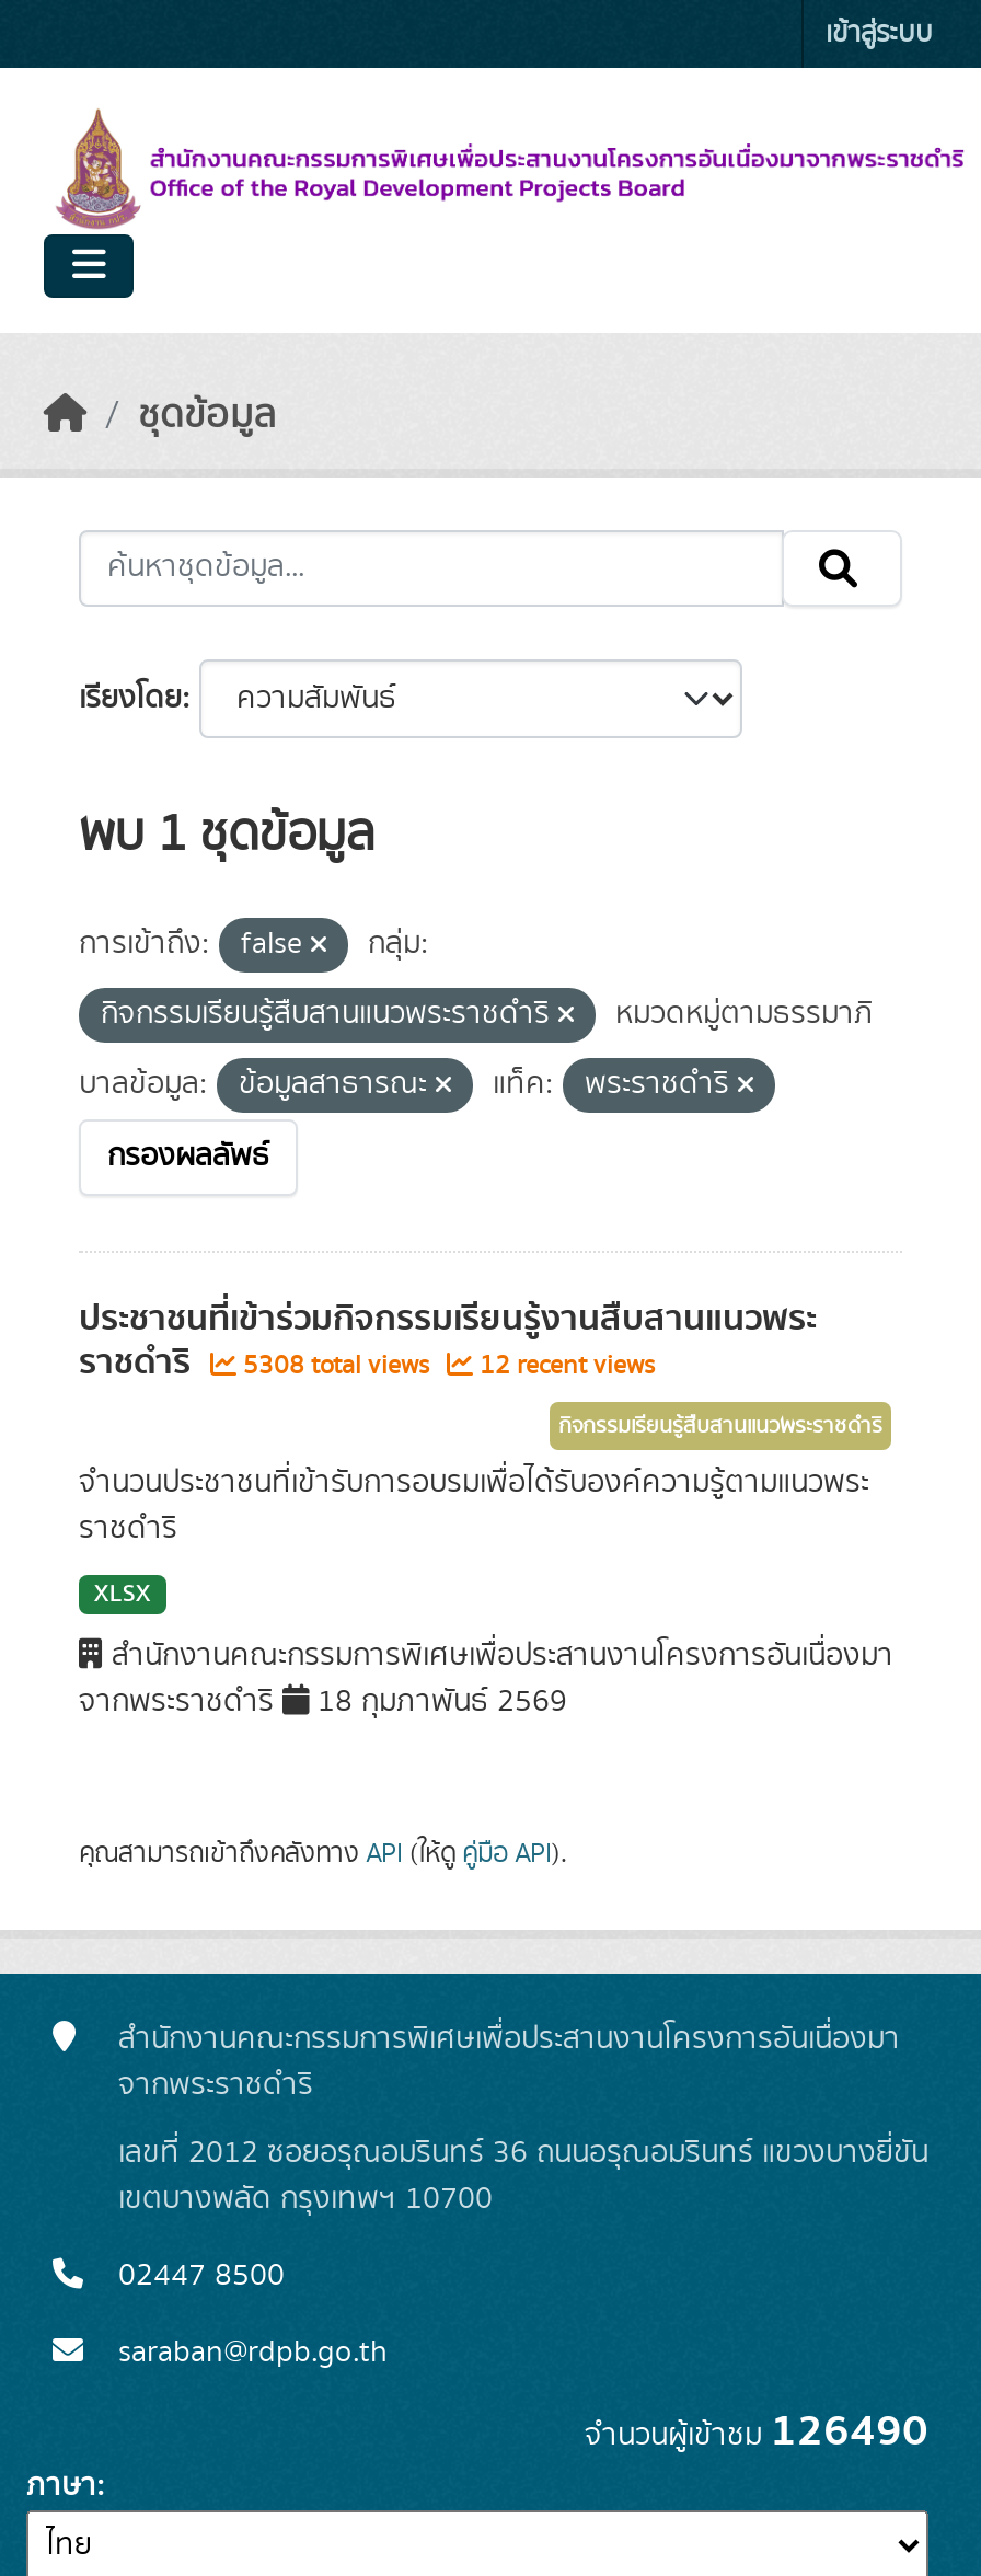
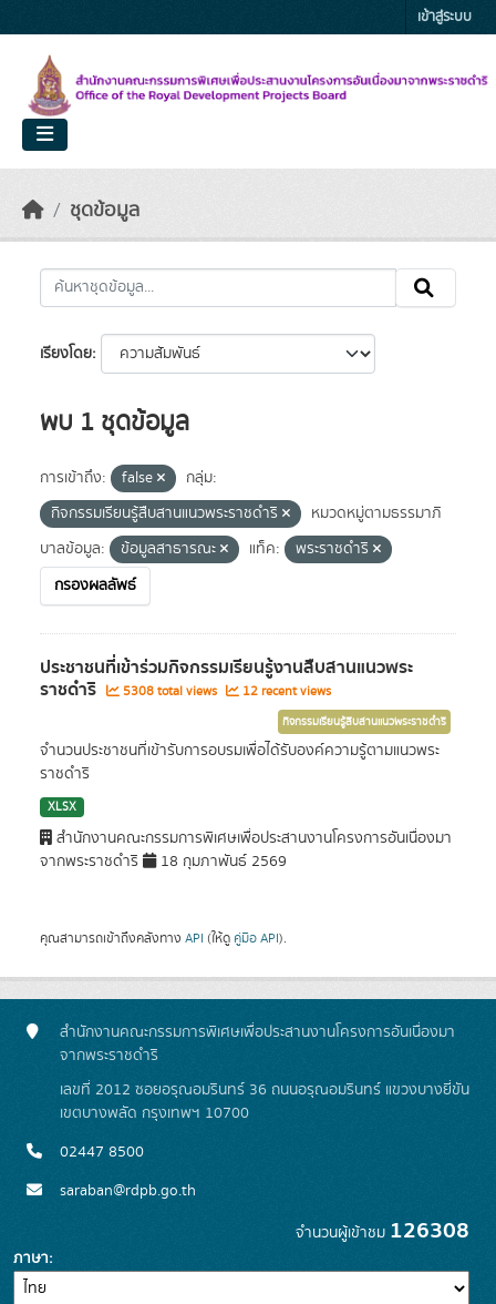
- จำนวนผู้เข้าชม126490
+ จำนวนผู้เข้าชม126308
